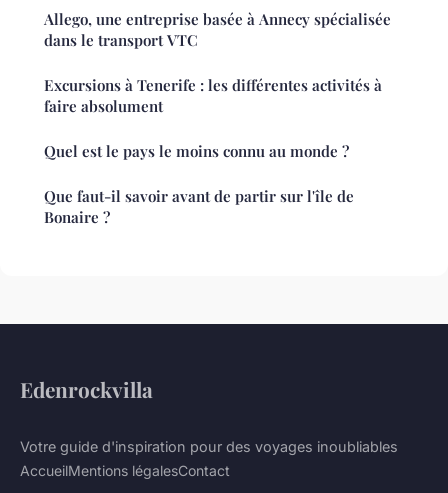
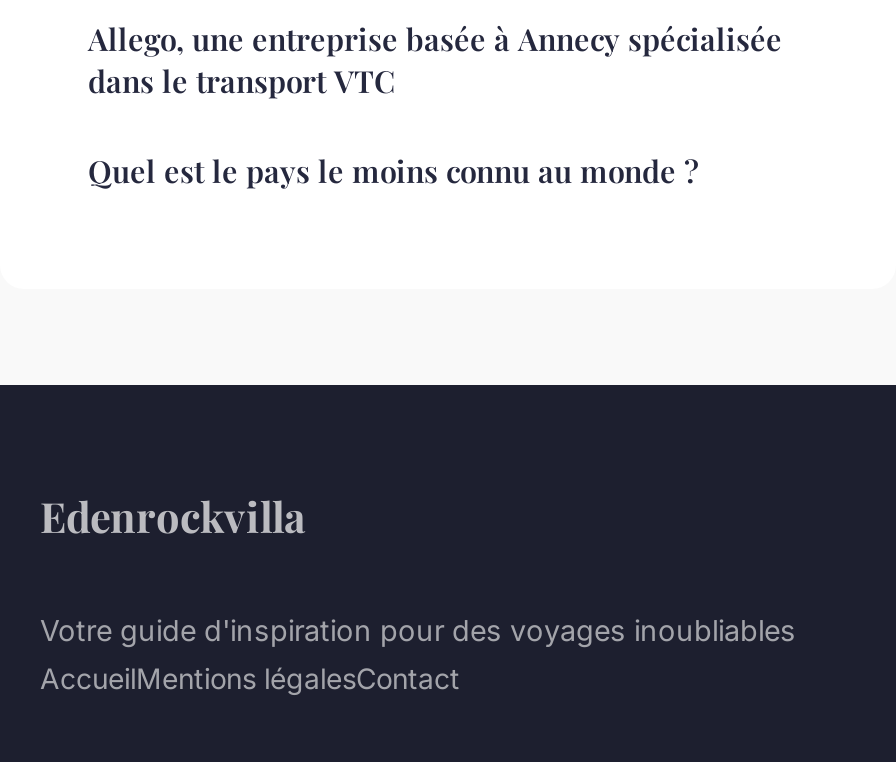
- Excursions à Tenerife : les différentes activités à
- faire absolument

- Que faut-il savoir avant de partir sur l'île de
- Bonaire ?
